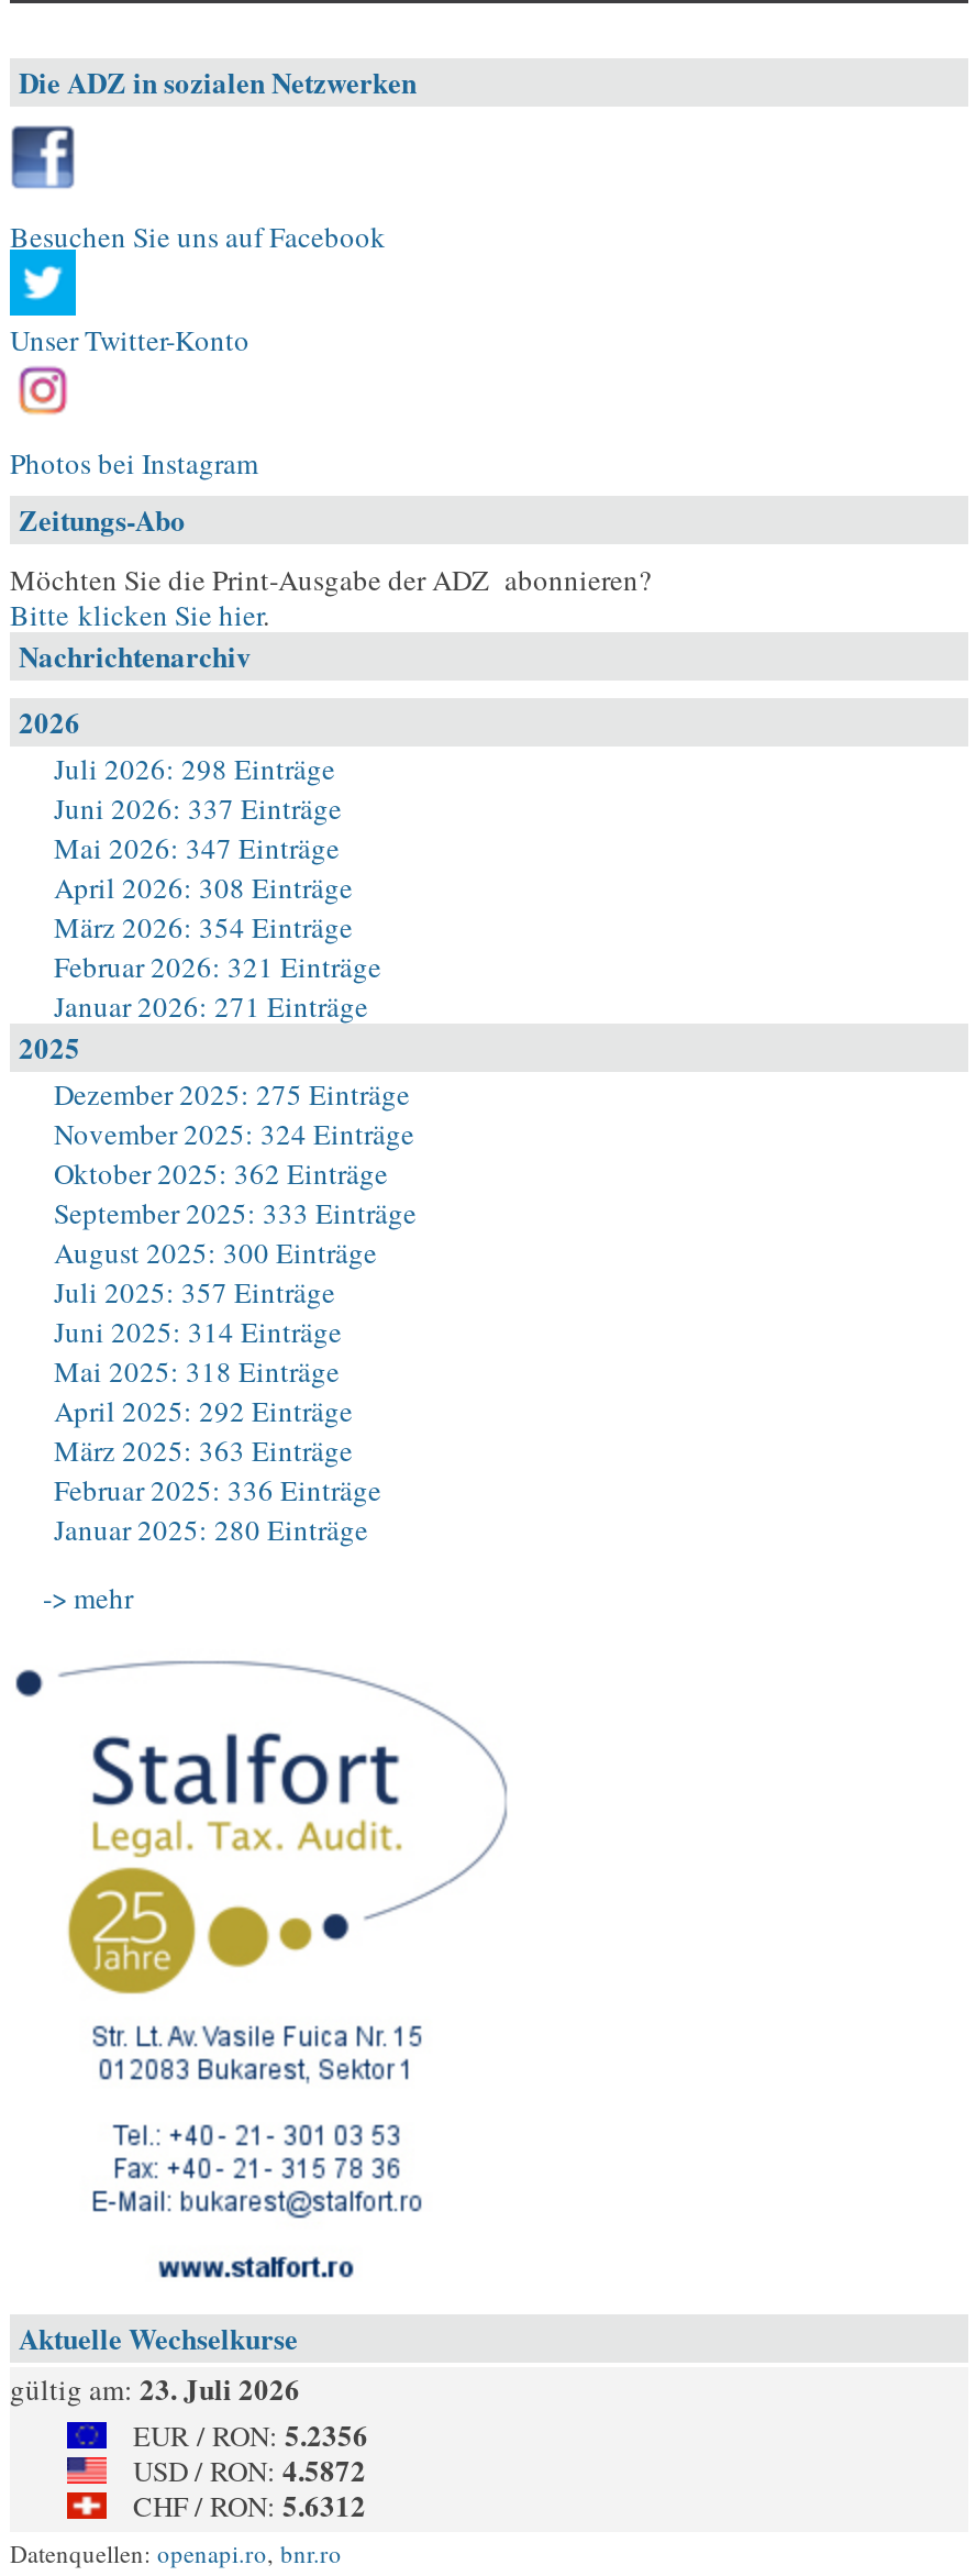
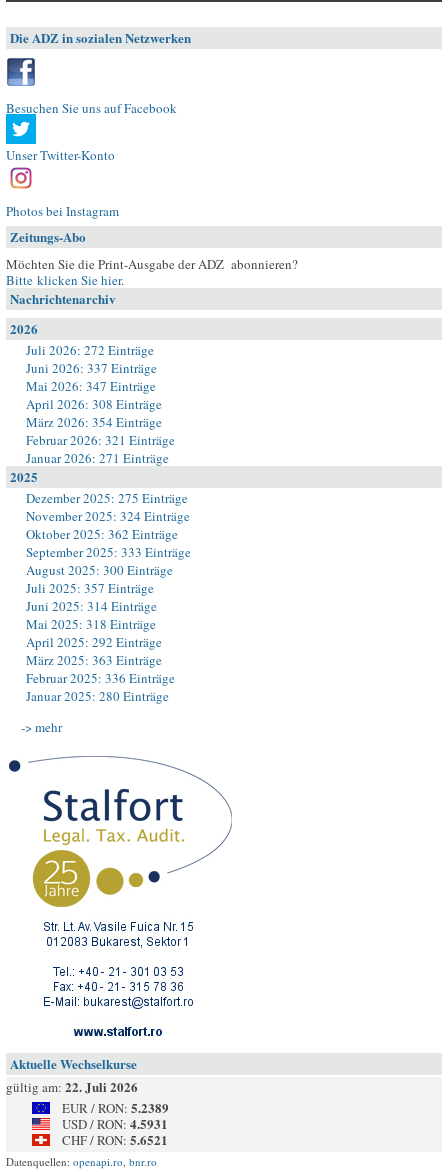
- Juli 2026: 298 Einträge
+ Juli 2026: 272 Einträge

- gültig am: 23. Juli 2026
+ gültig am: 22. Juli 2026

- EUR / RON: 5.2356
+ EUR / RON: 5.2389

- USD / RON: 4.5872
+ USD / RON: 4.5931

- CHF / RON: 5.6312
+ CHF / RON: 5.6521
